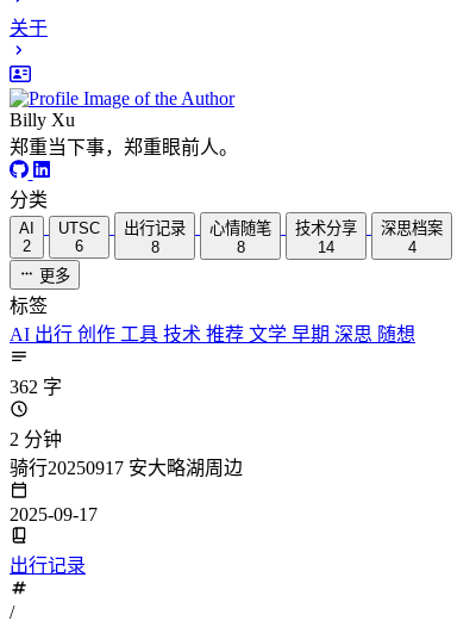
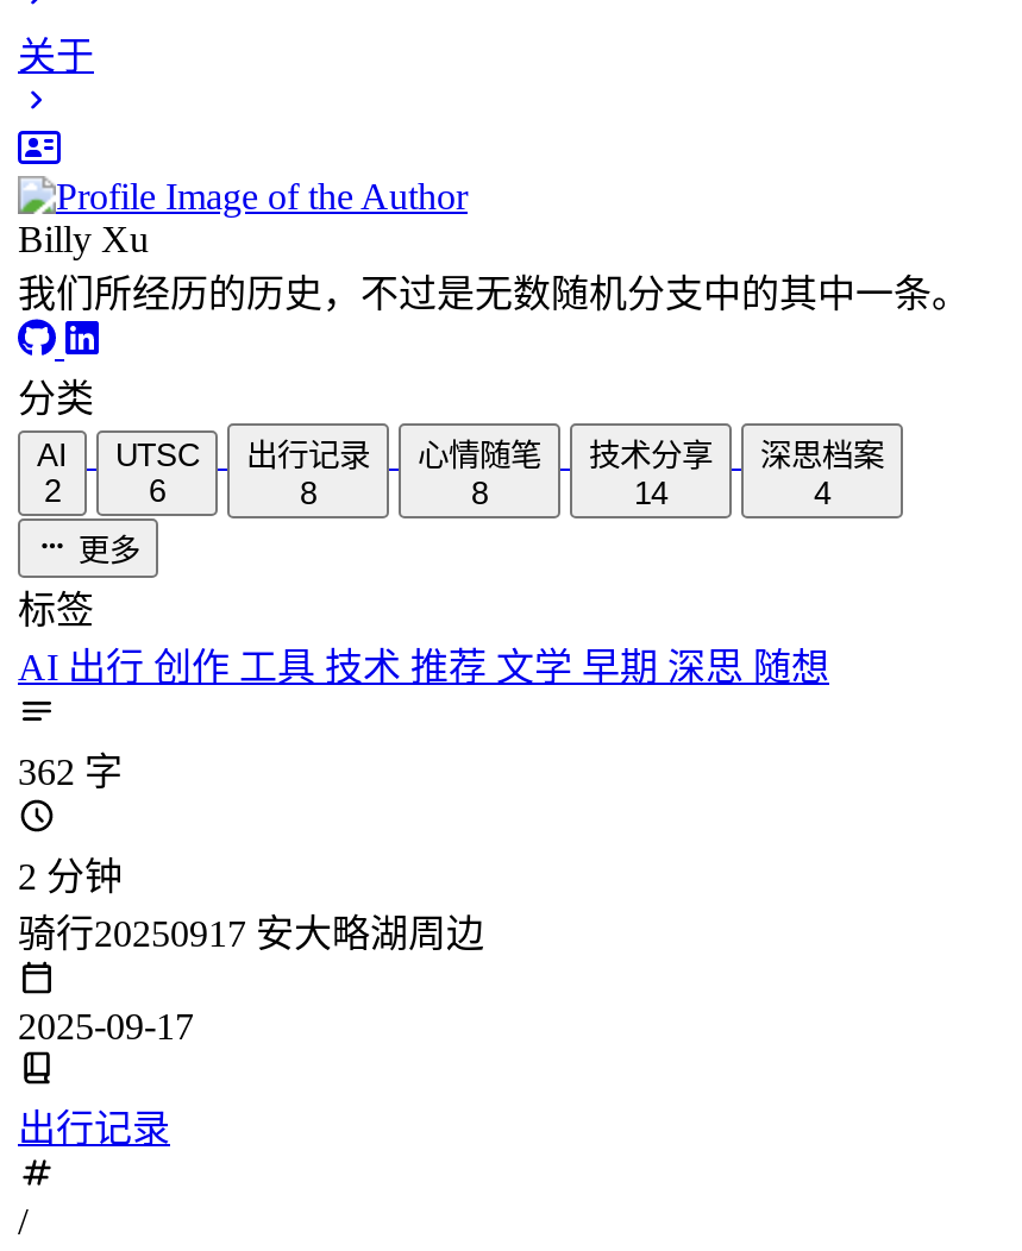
- 郑重当下事，郑重眼前人。
+ 我们所经历的历史，不过是无数随机分支中的其中一条。
